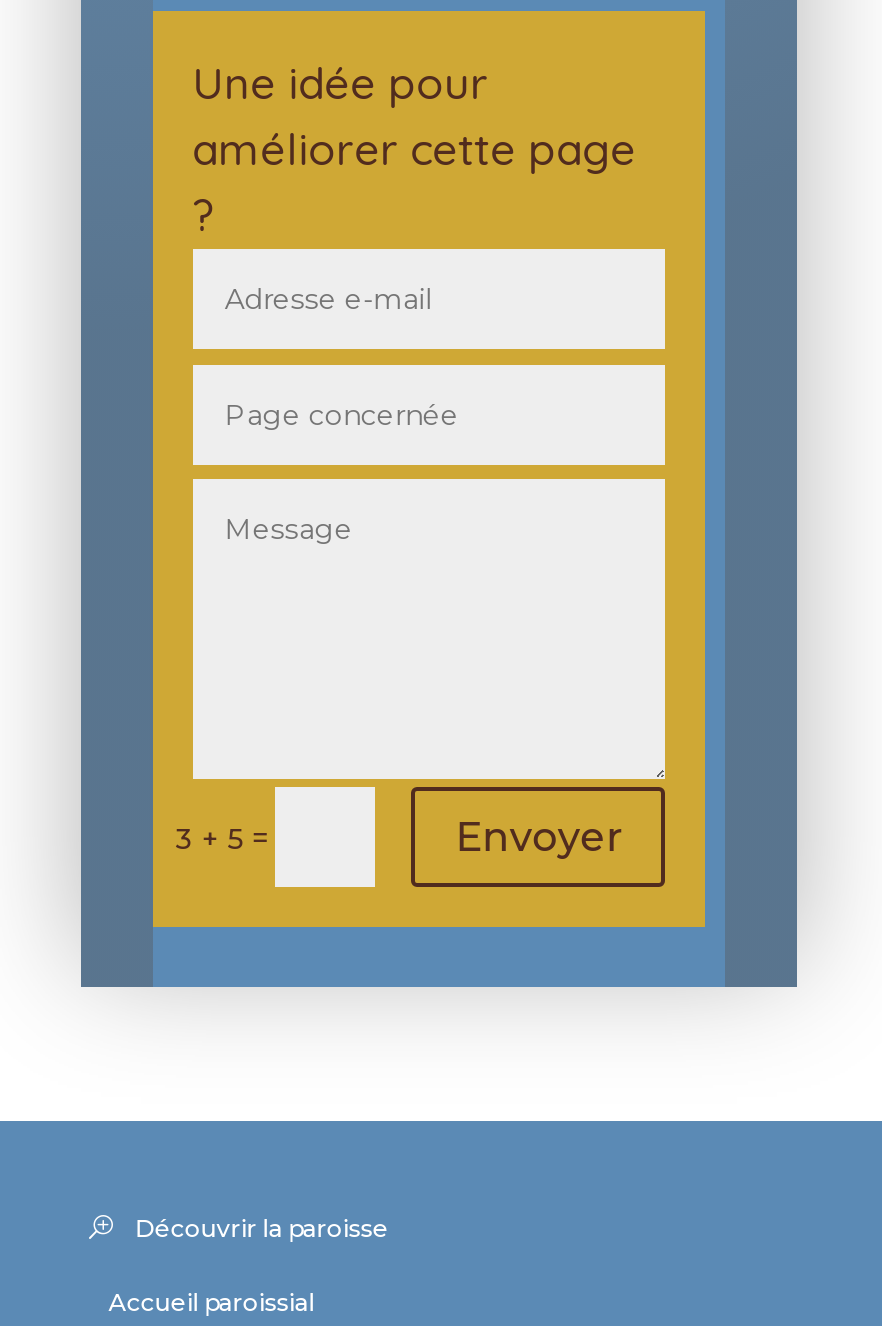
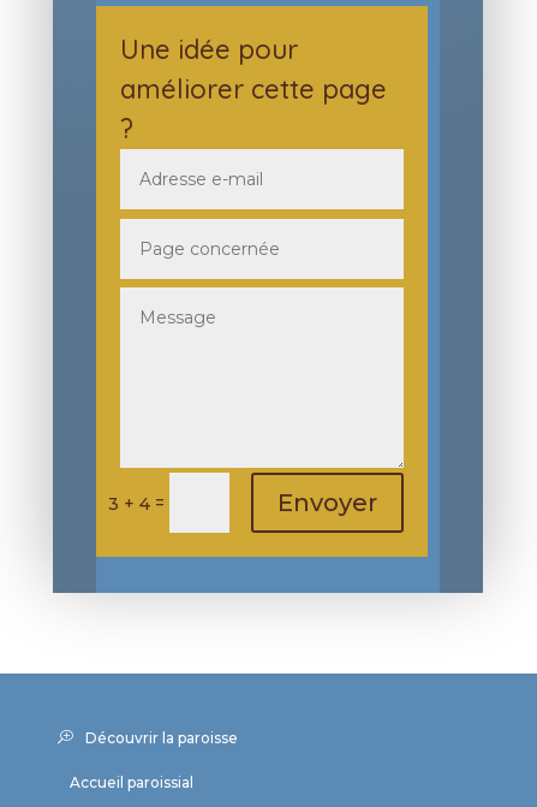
- 3 + 5 =
+ 3 + 4 =
